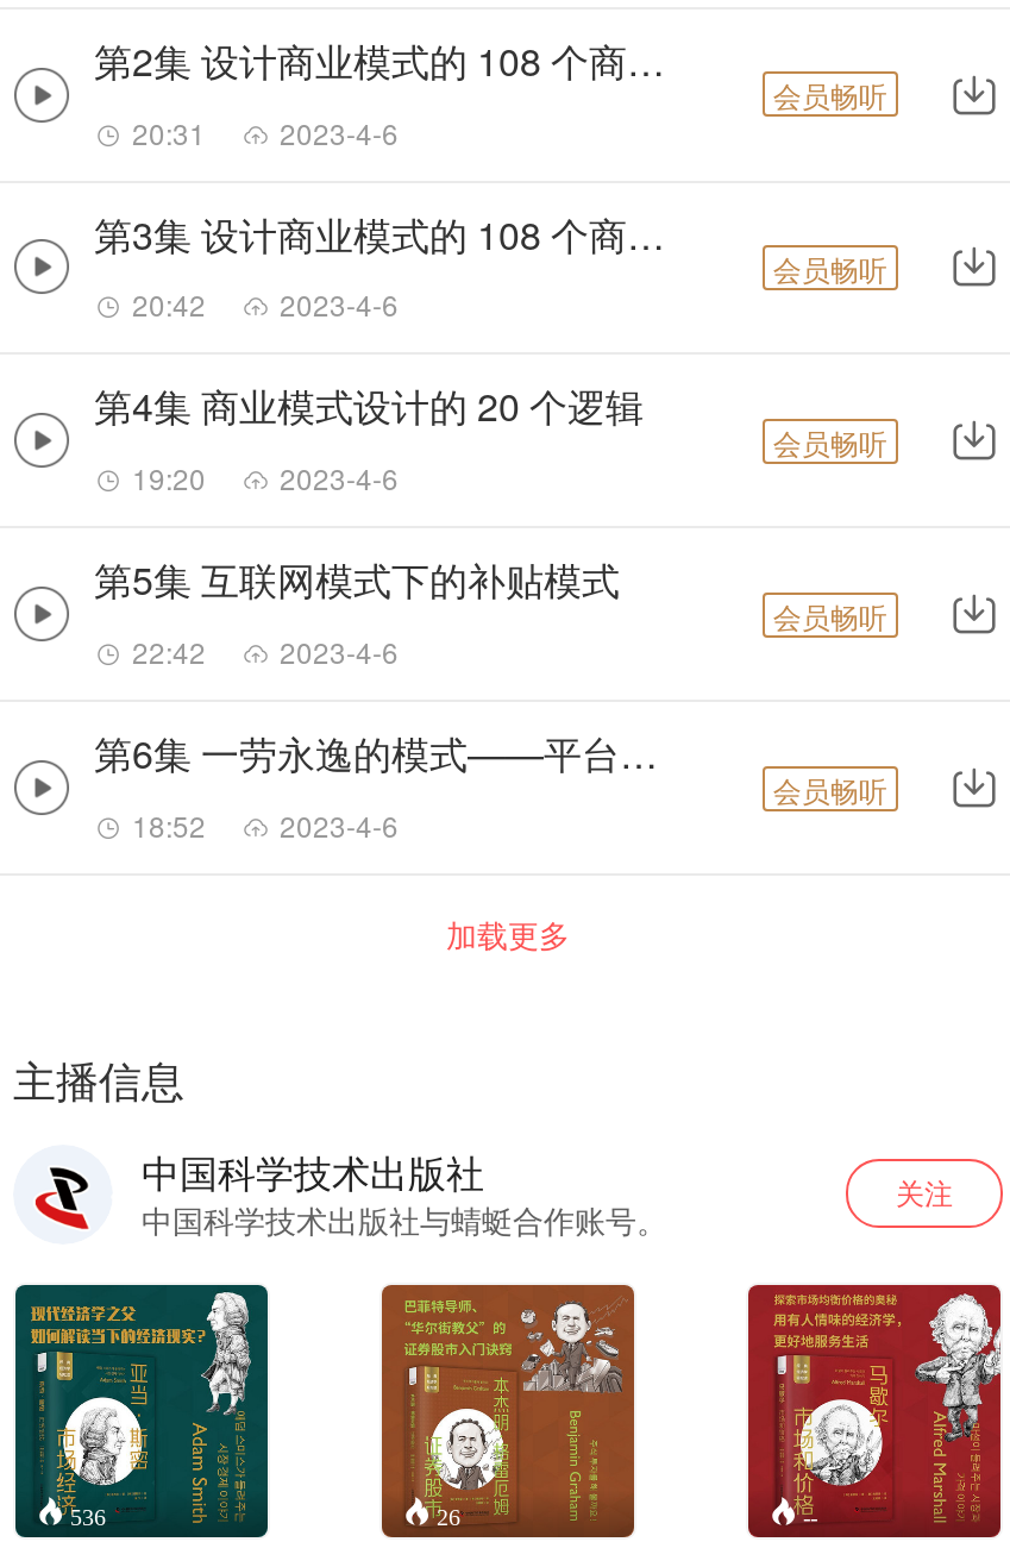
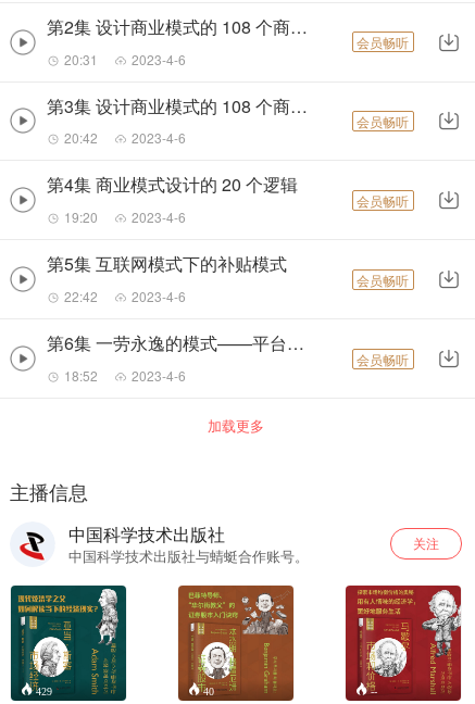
- 536
+ 429

- 26
+ 40
